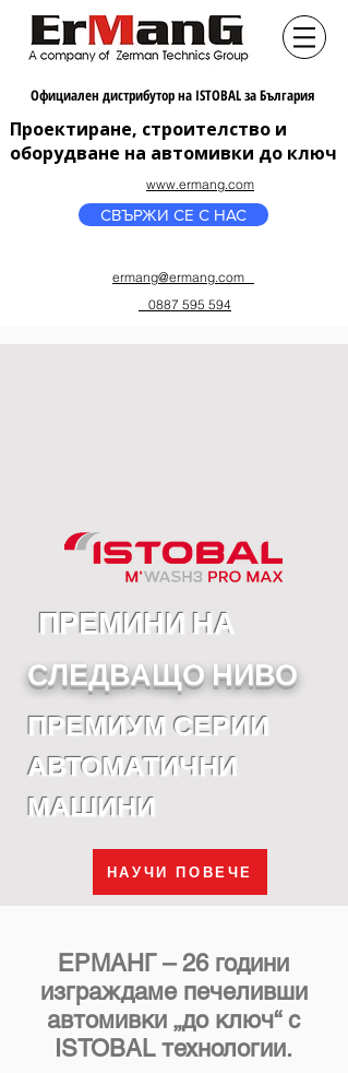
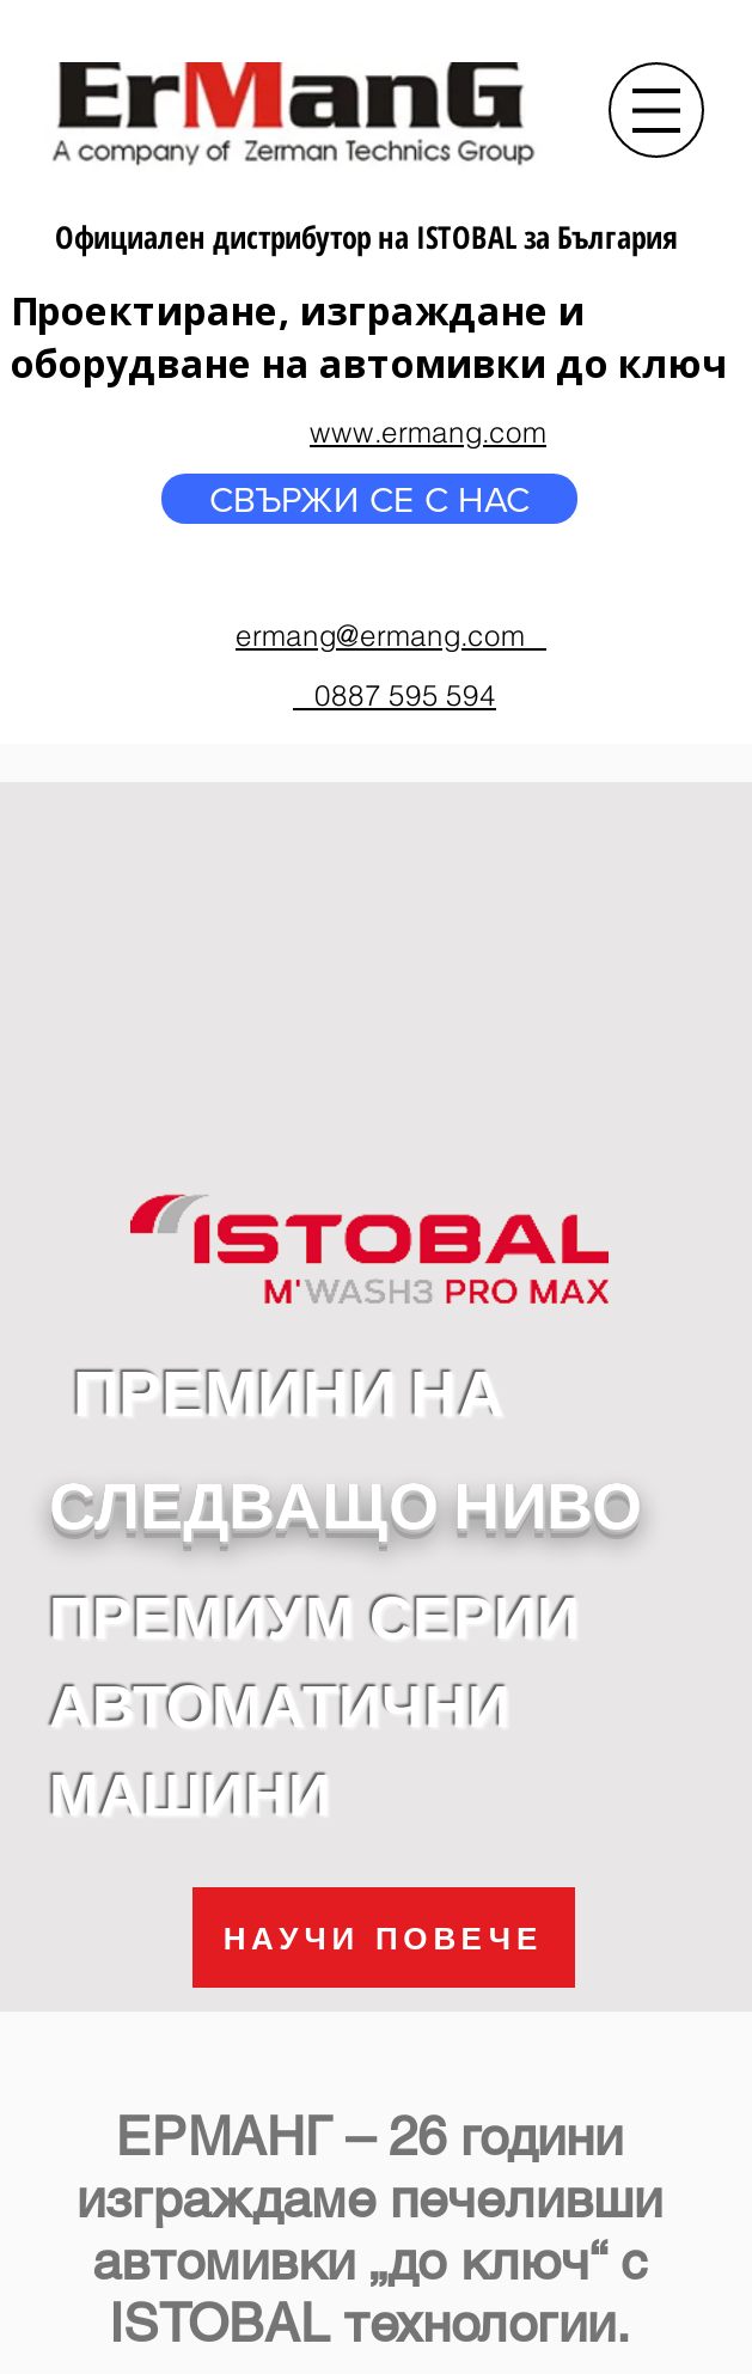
- Проектиране, строителство и
+ Проектиране, изграждане и
